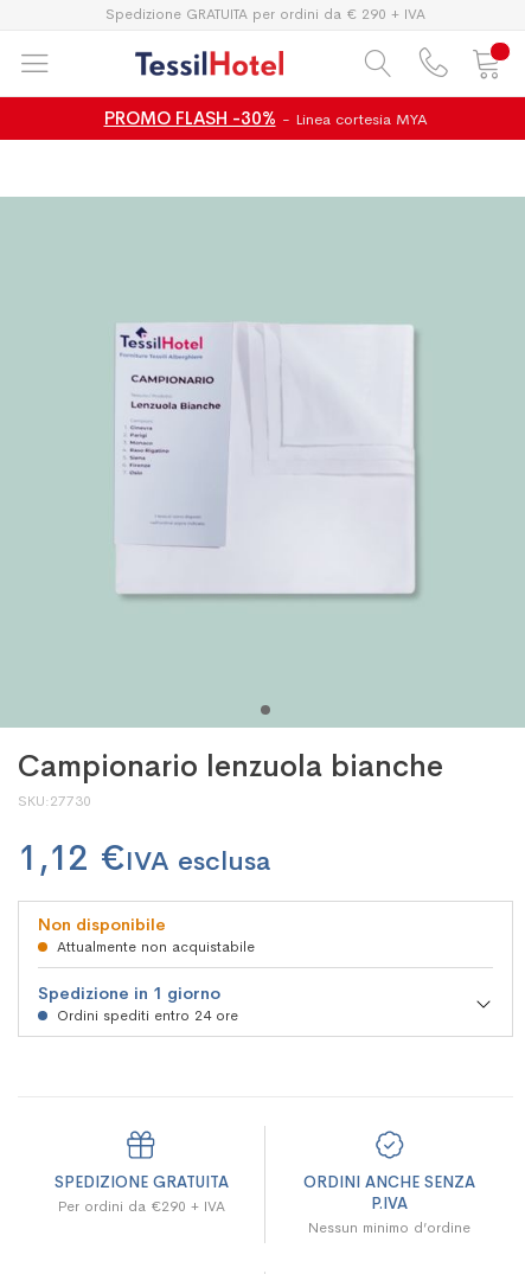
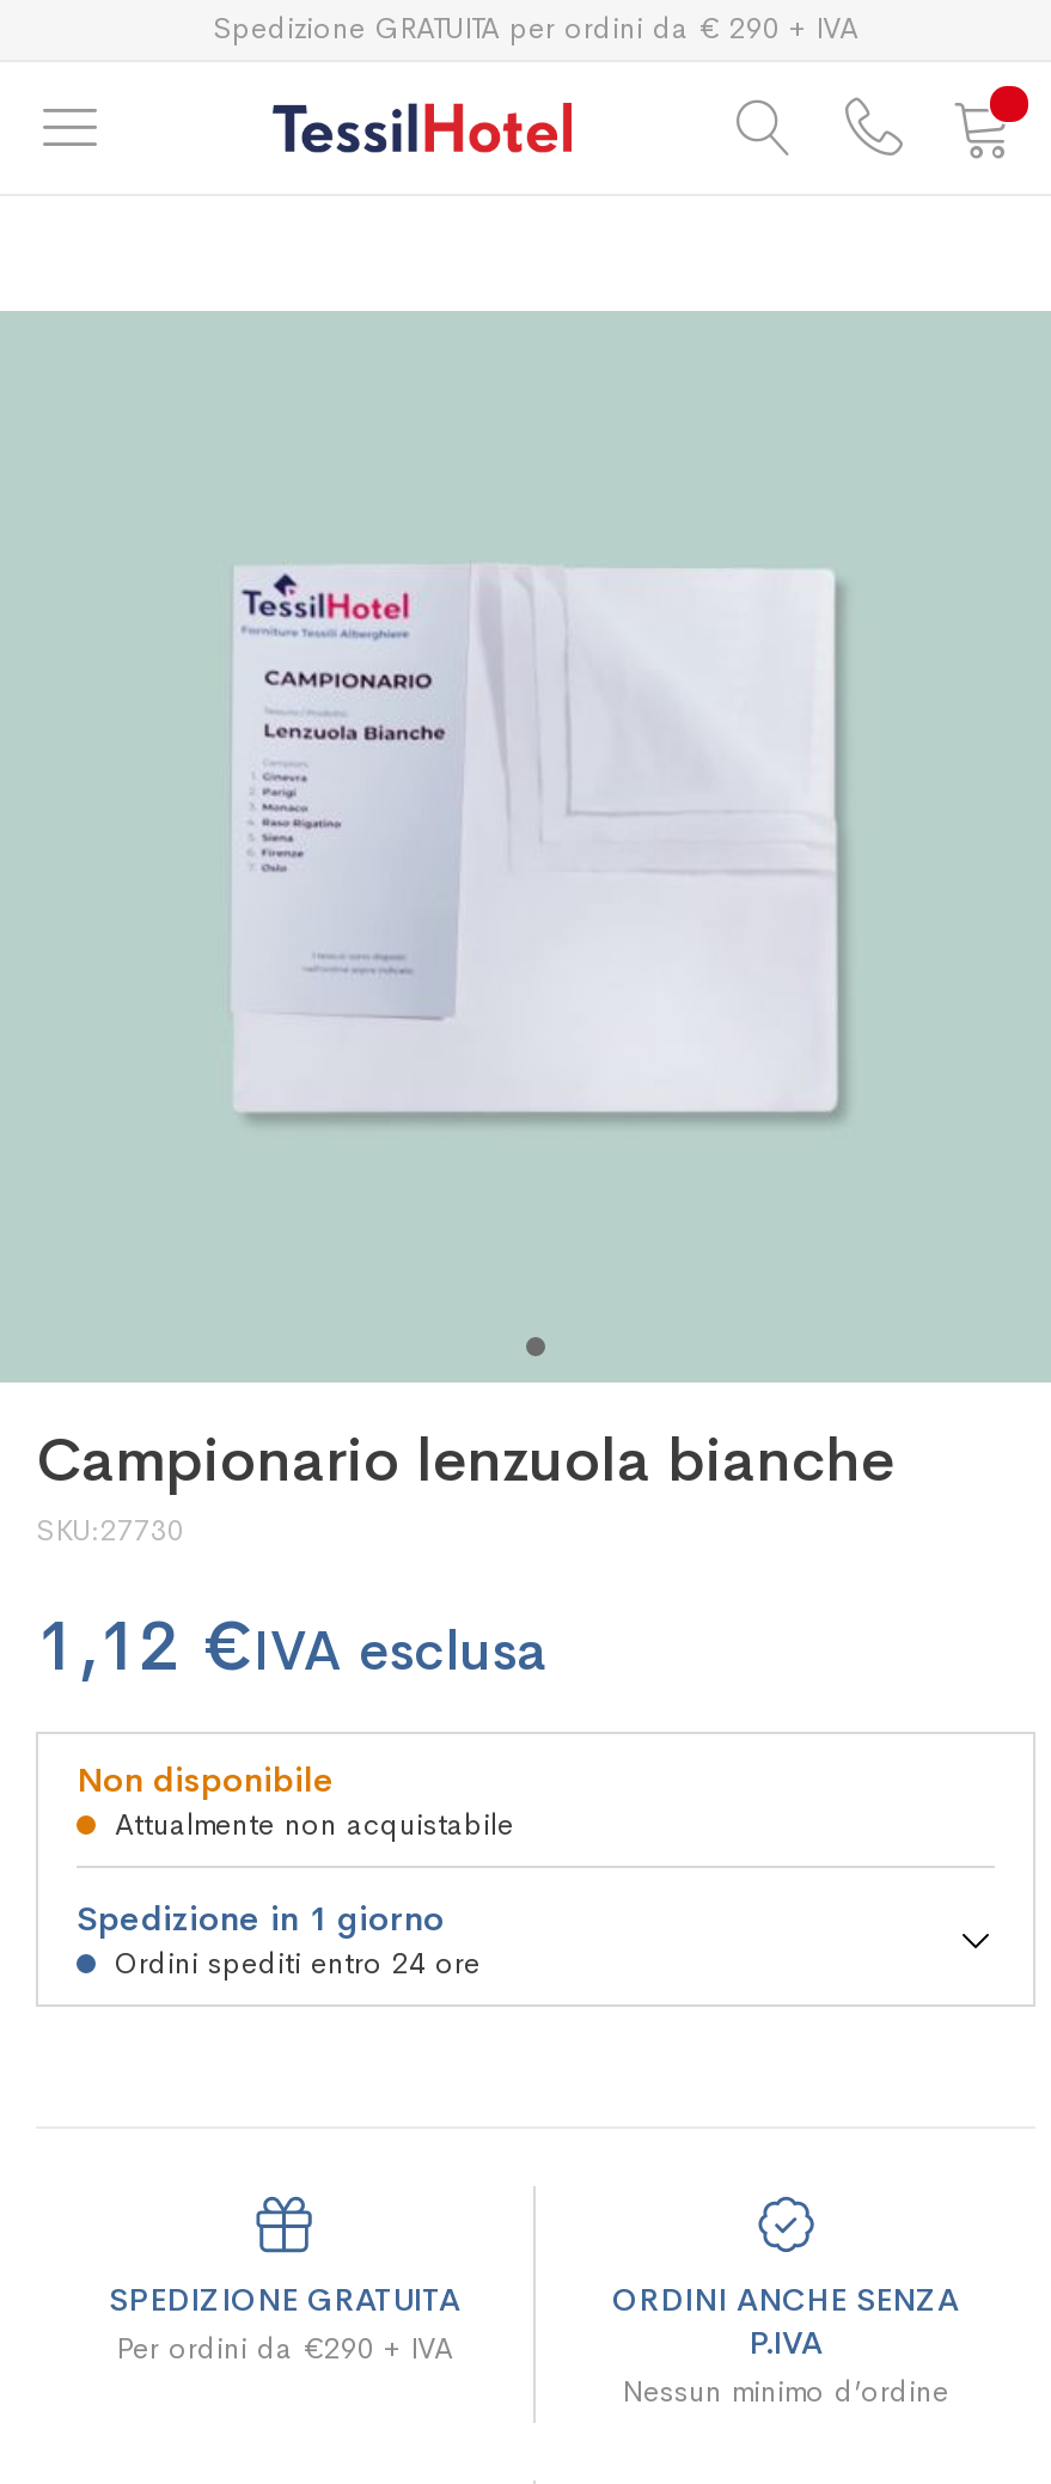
- PROMO FLASH -30% - Linea cortesia MYA
